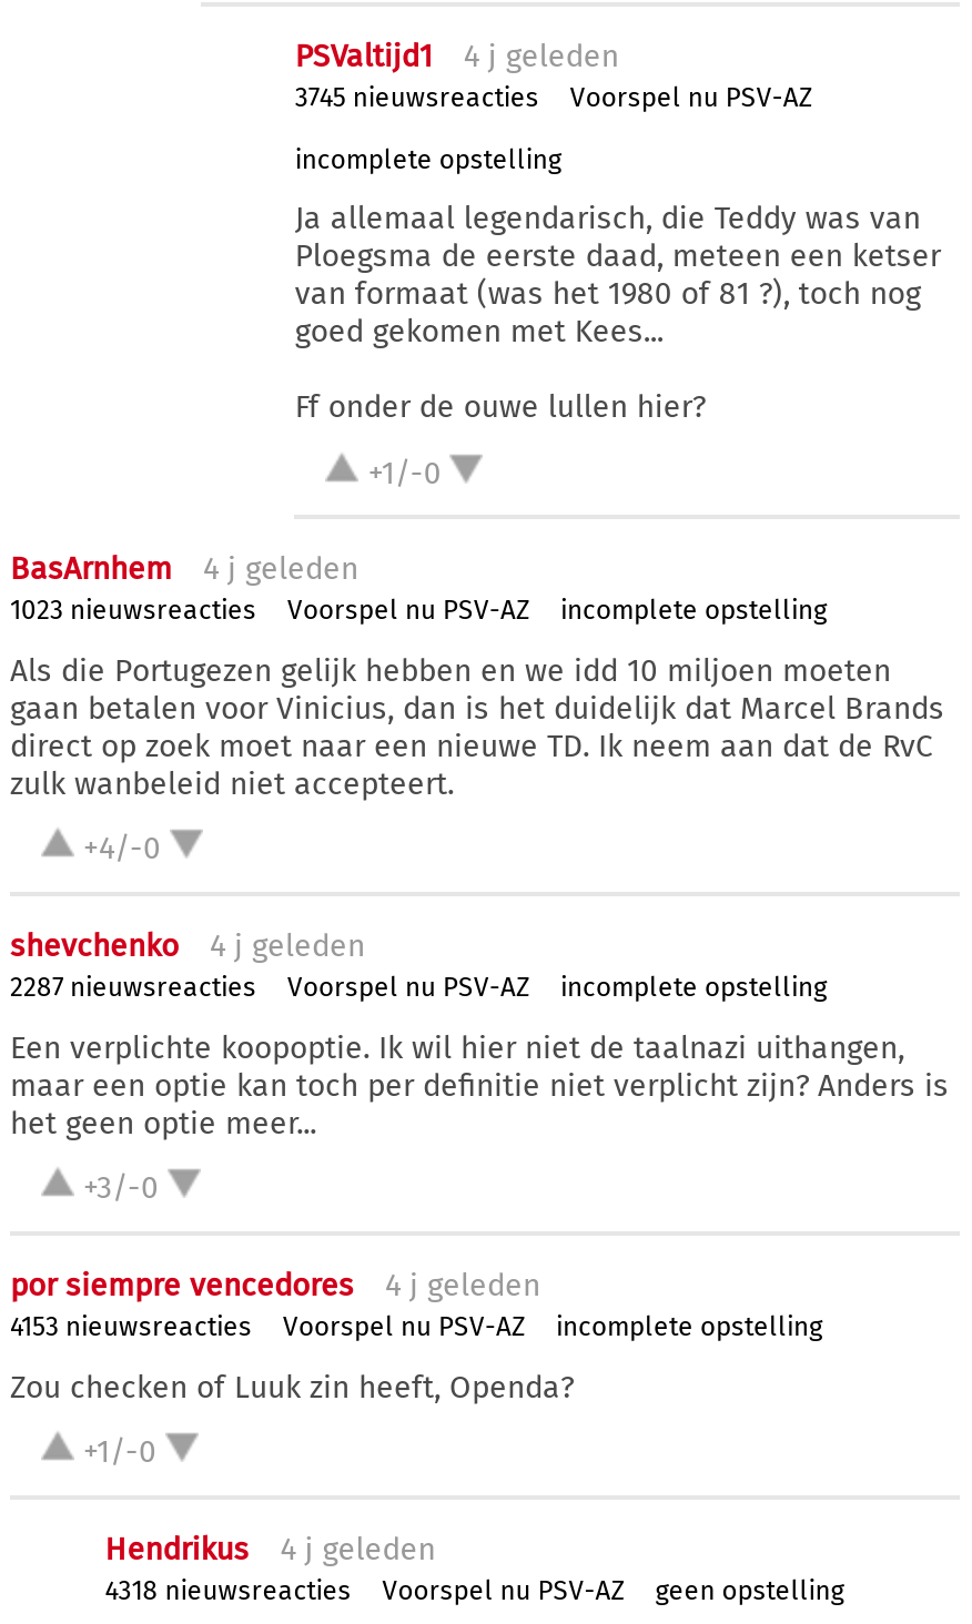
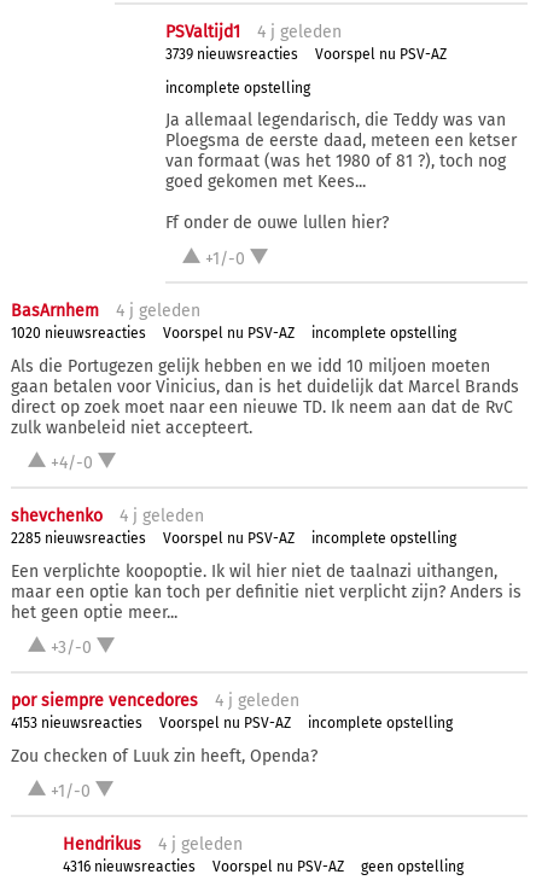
- 3745 nieuwsreacties
+ 3739 nieuwsreacties

- 1023 nieuwsreacties
+ 1020 nieuwsreacties

- 2287 nieuwsreacties
+ 2285 nieuwsreacties

- 4318 nieuwsreacties
+ 4316 nieuwsreacties
